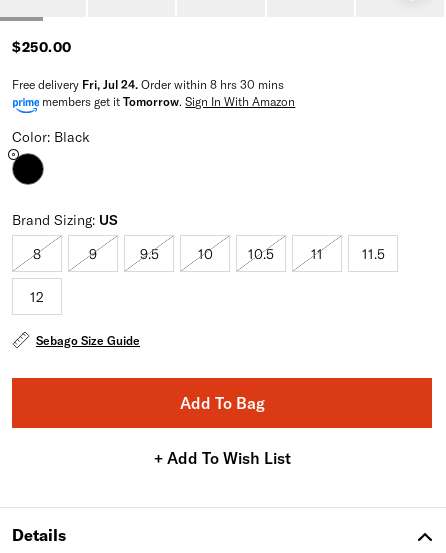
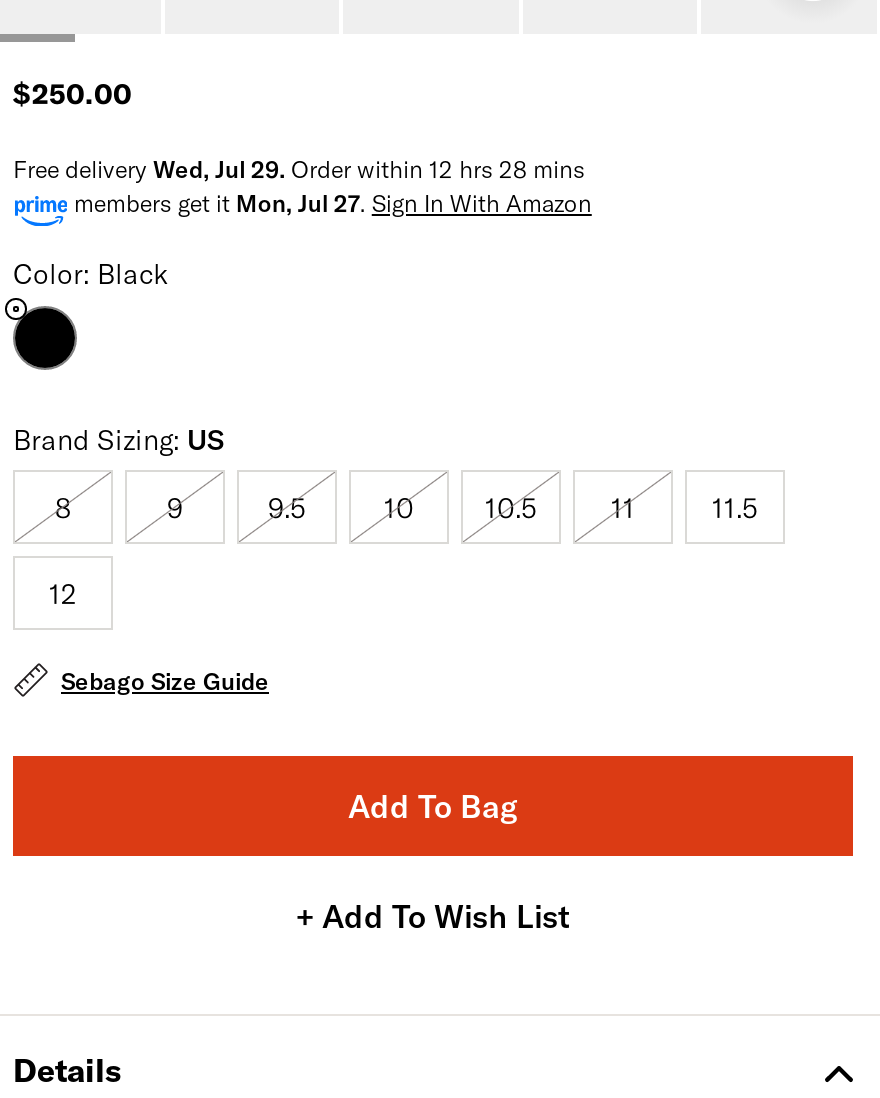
- Free delivery Fri, Jul 24. Order within 8 hrs 30 mins
- members get it Tomorrow. Sign In With Amazon
+ Free delivery Wed, Jul 29. Order within 12 hrs 28 mins
+ members get it Mon, Jul 27. Sign In With Amazon
